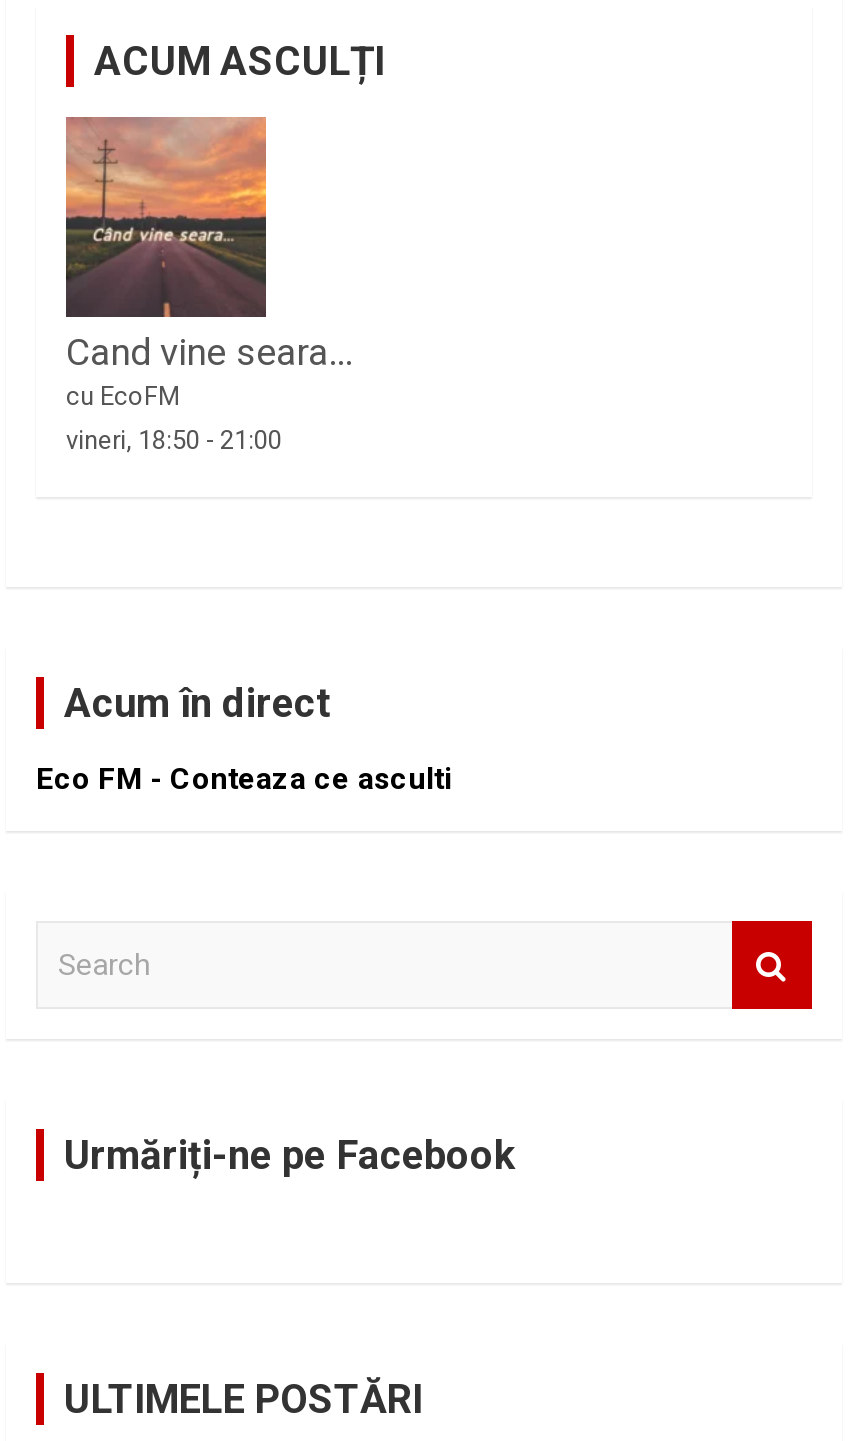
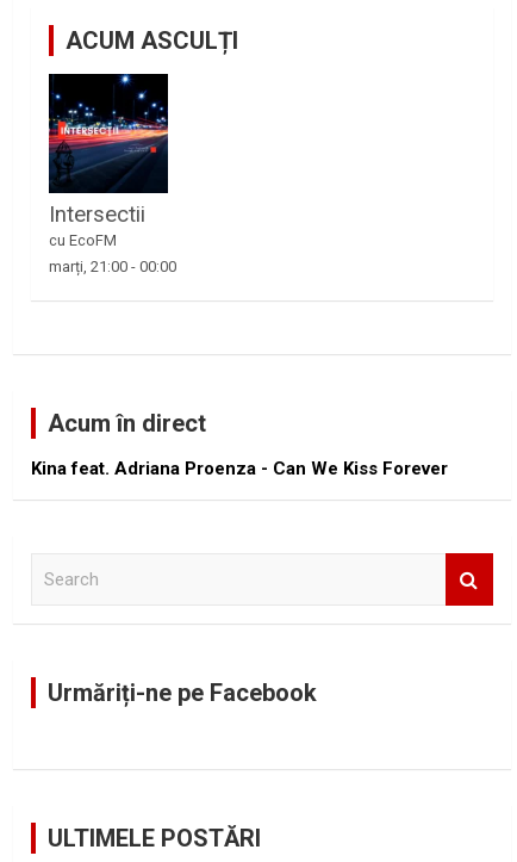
- [image]
- Cand vine seara...
+ [image]
+ Intersectii

- vineri, 18:50 - 21:00
+ marți, 21:00 - 00:00

- Eco FM - Conteaza ce asculti
+ Kina feat. Adriana Proenza - Can We Kiss Forever
